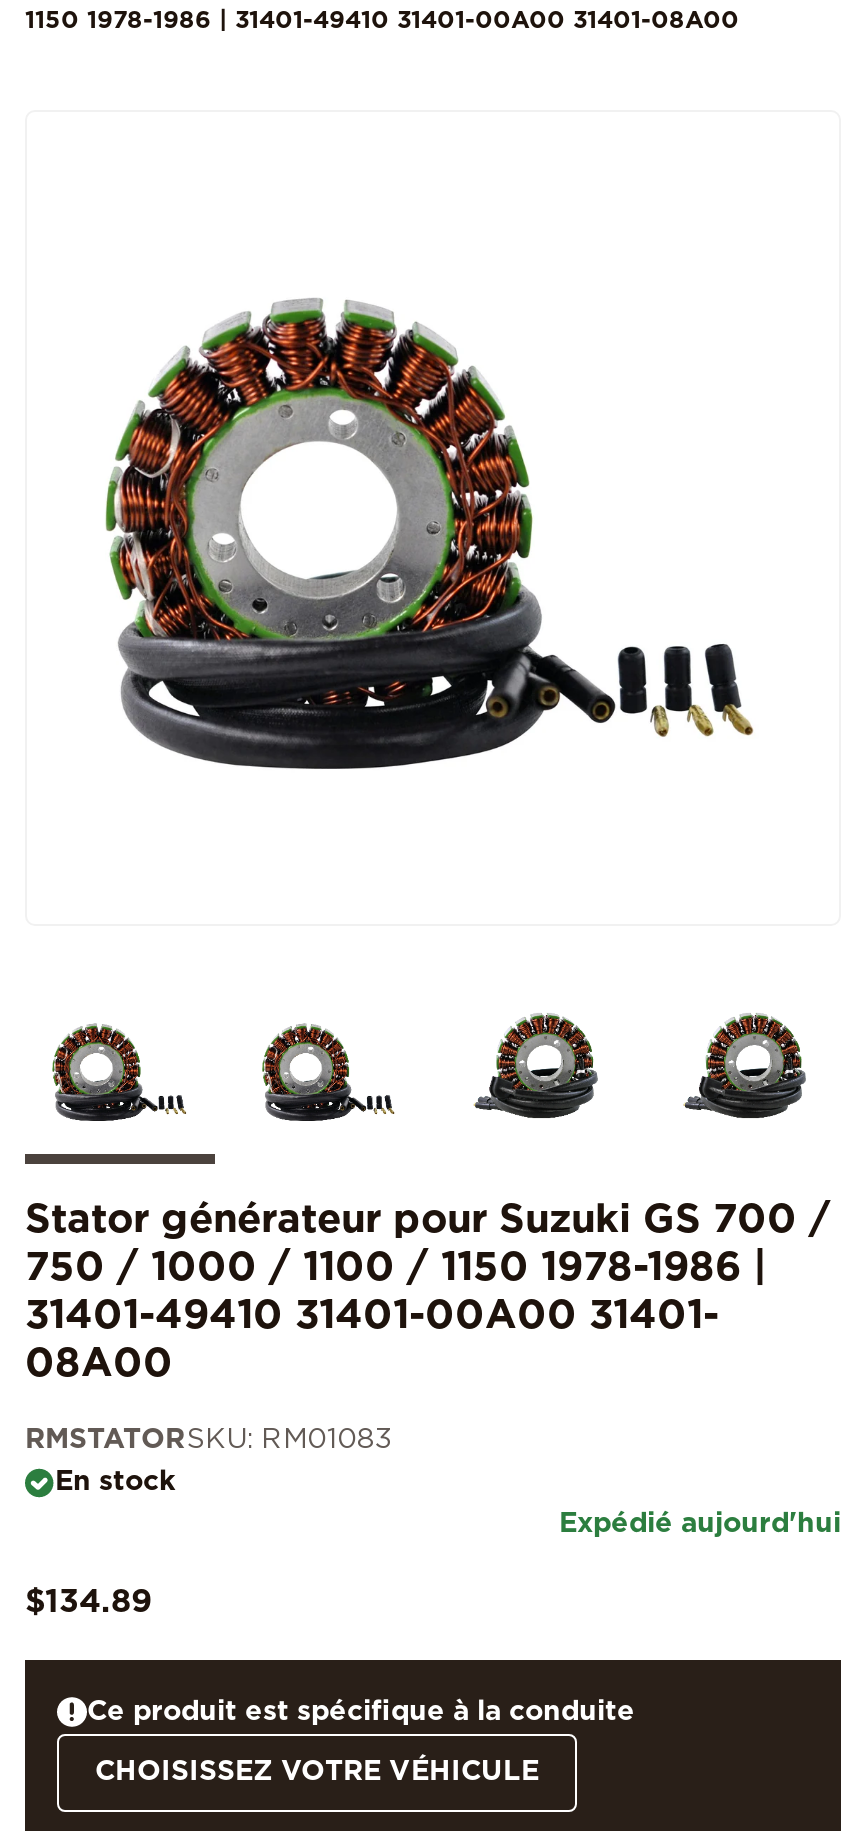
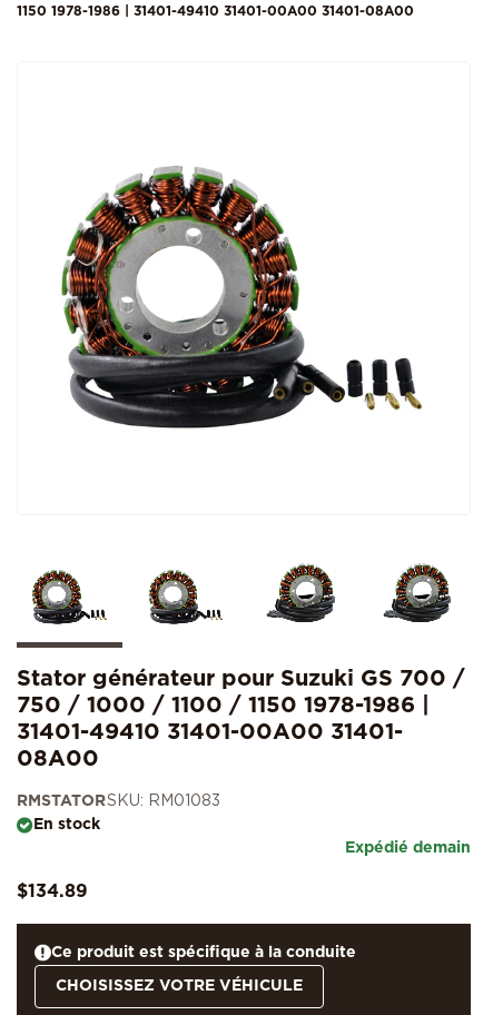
- Expédié aujourd'hui
+ Expédié demain
